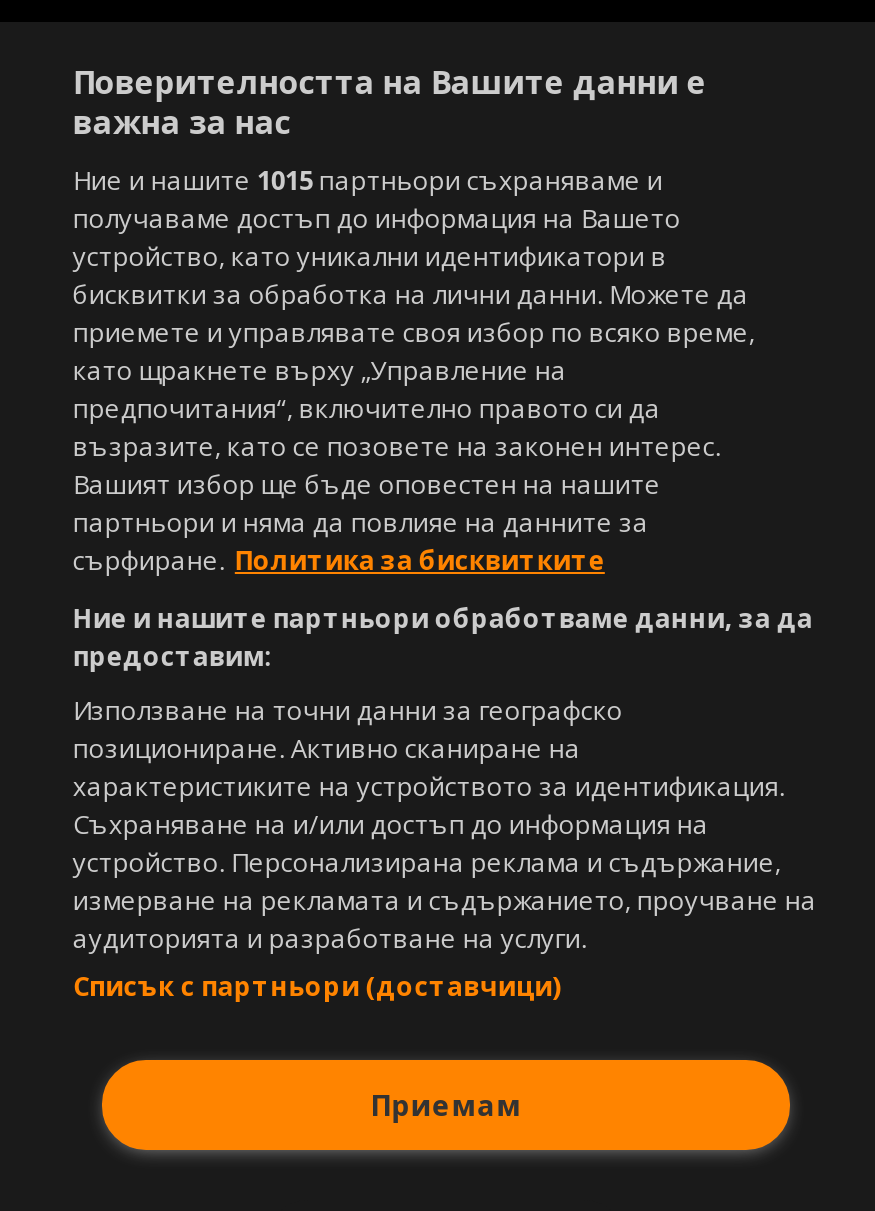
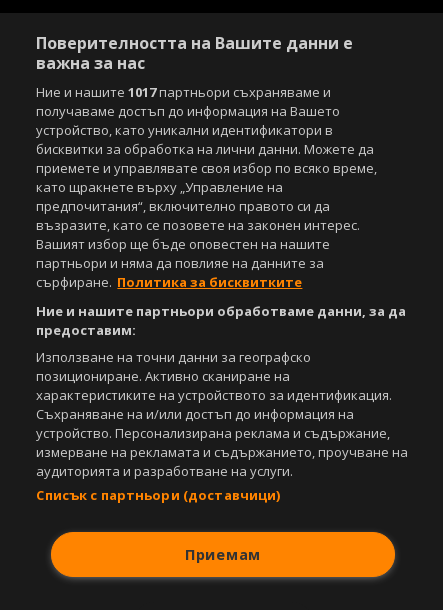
- Ние и нашите 1015 партньори съхраняваме и
+ Ние и нашите 1017 партньори съхраняваме и
